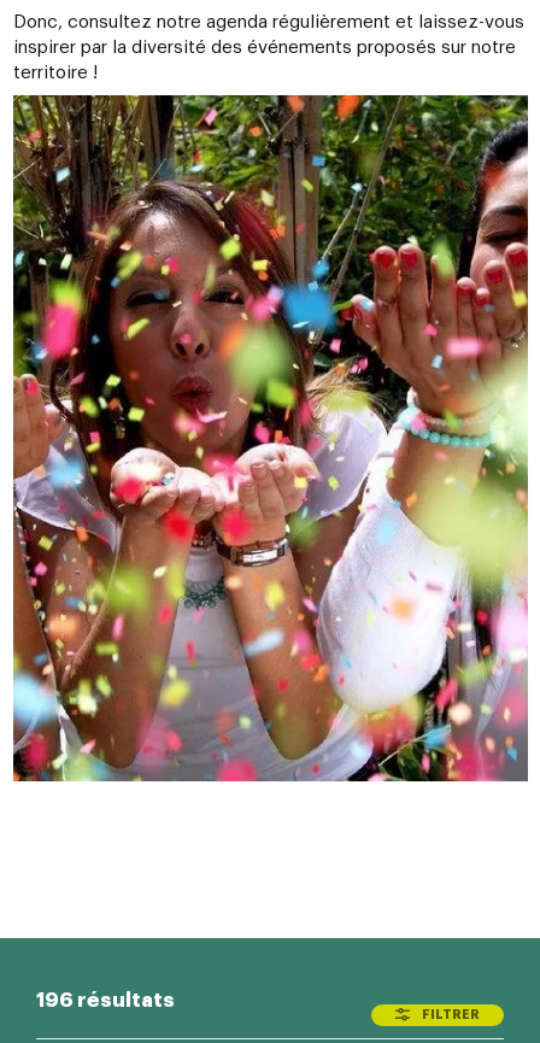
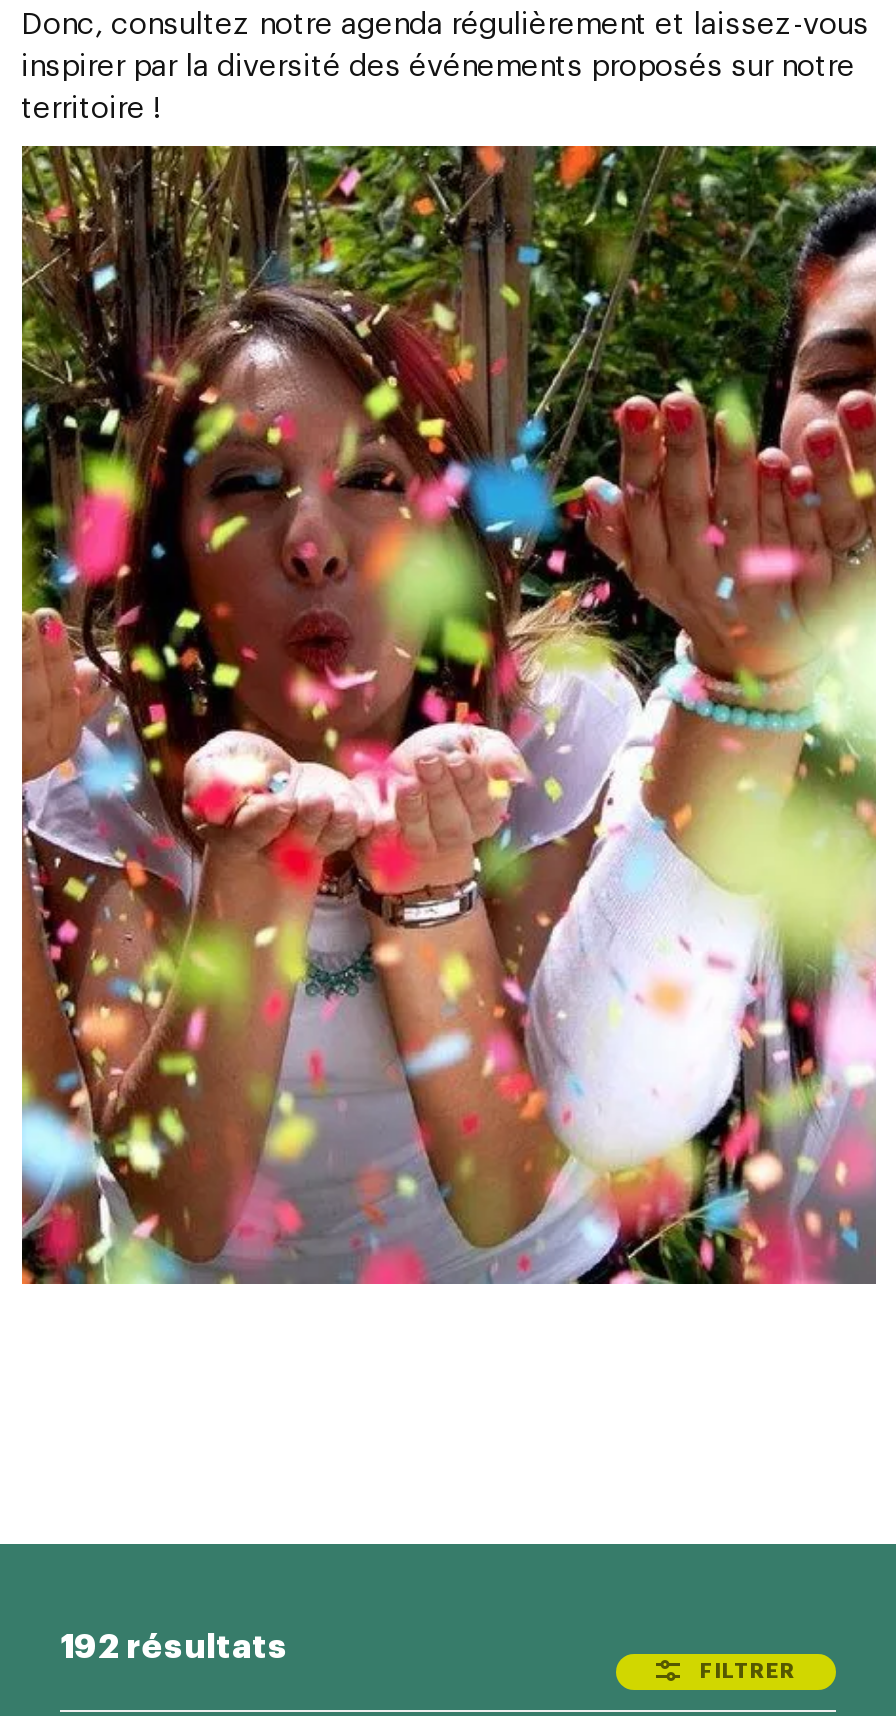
- 196 résultats
+ 192 résultats
